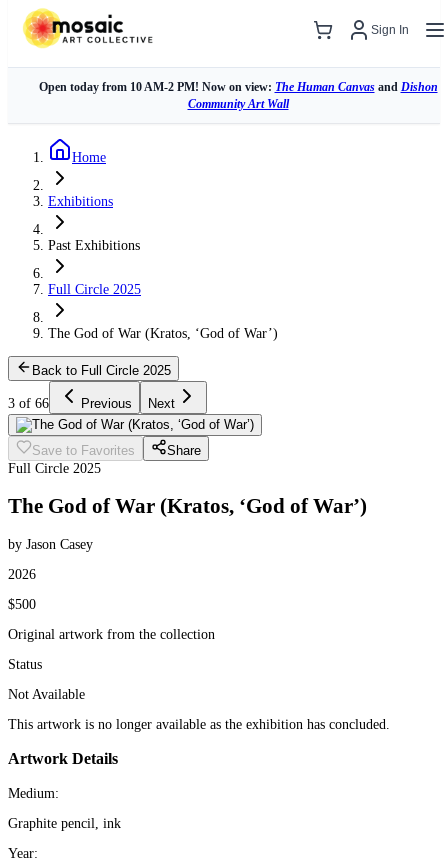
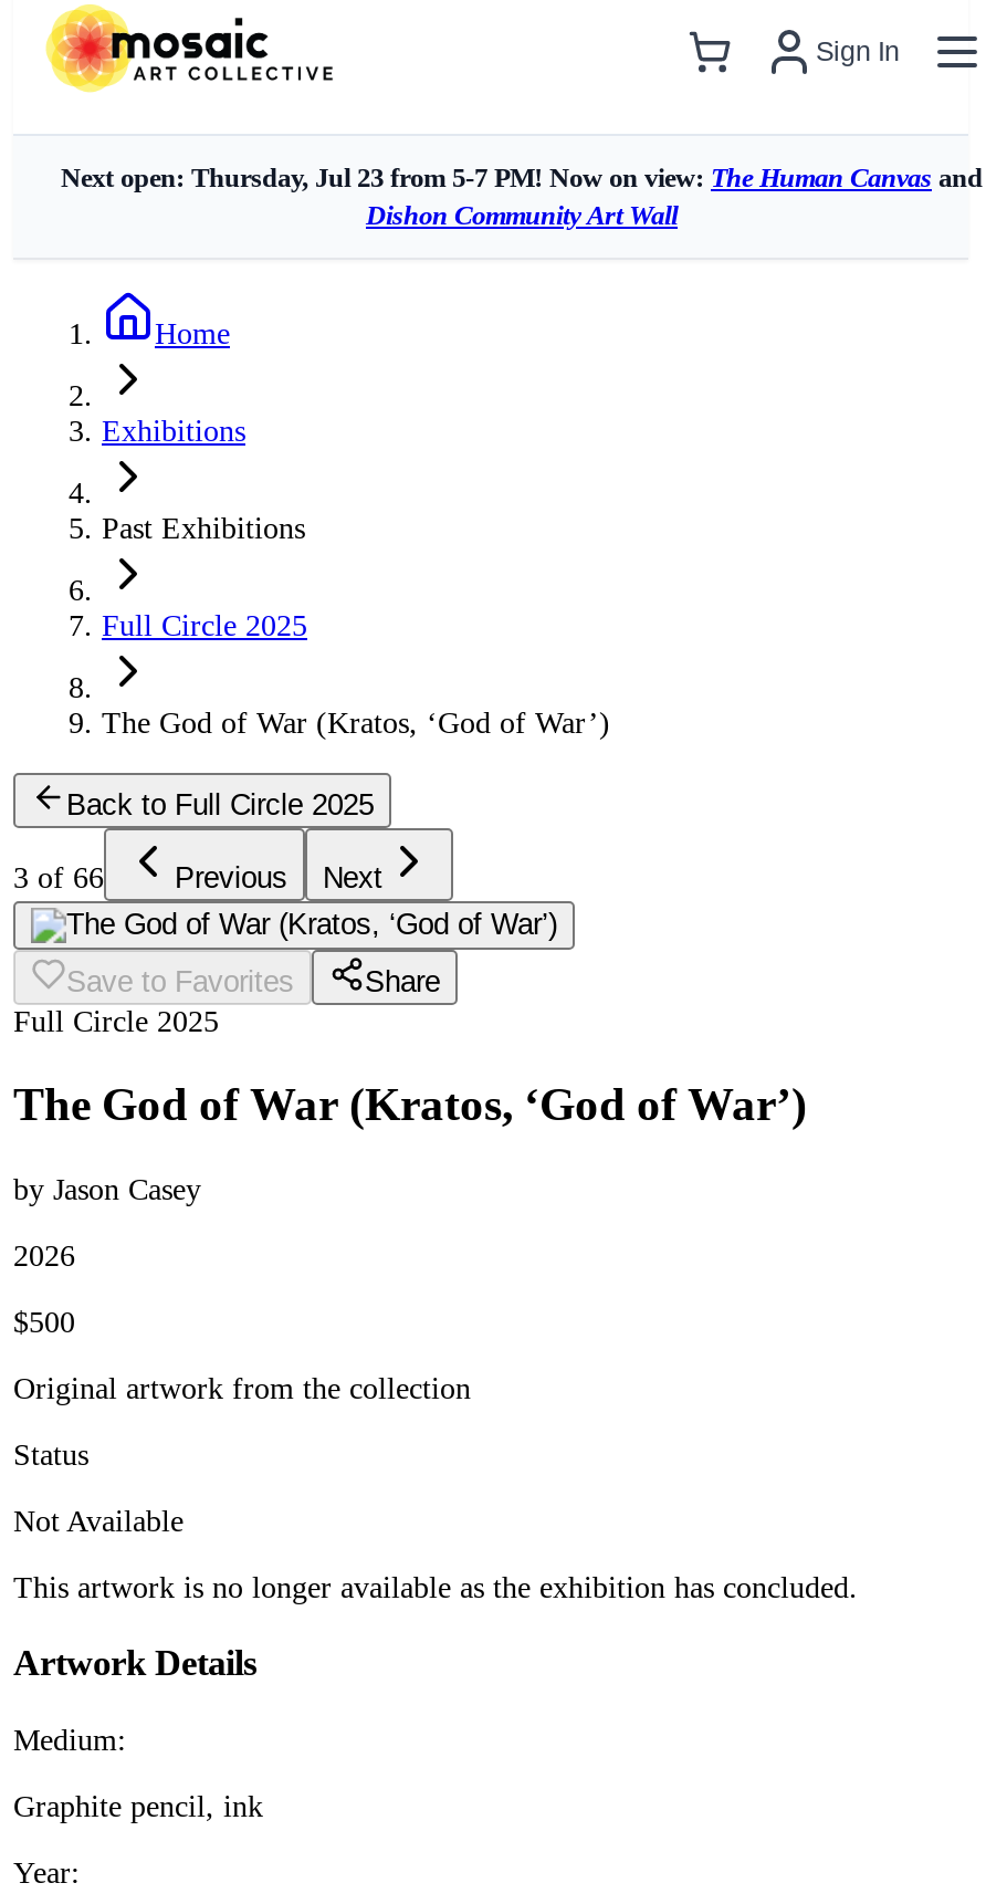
- Open today from 10 AM-2 PM! Now on view: The Human Canvas and Dishon
- Community Art Wall
+ Next open: Thursday, Jul 23 from 5-7 PM! Now on view: The Human Canvas and
+ Dishon Community Art Wall
